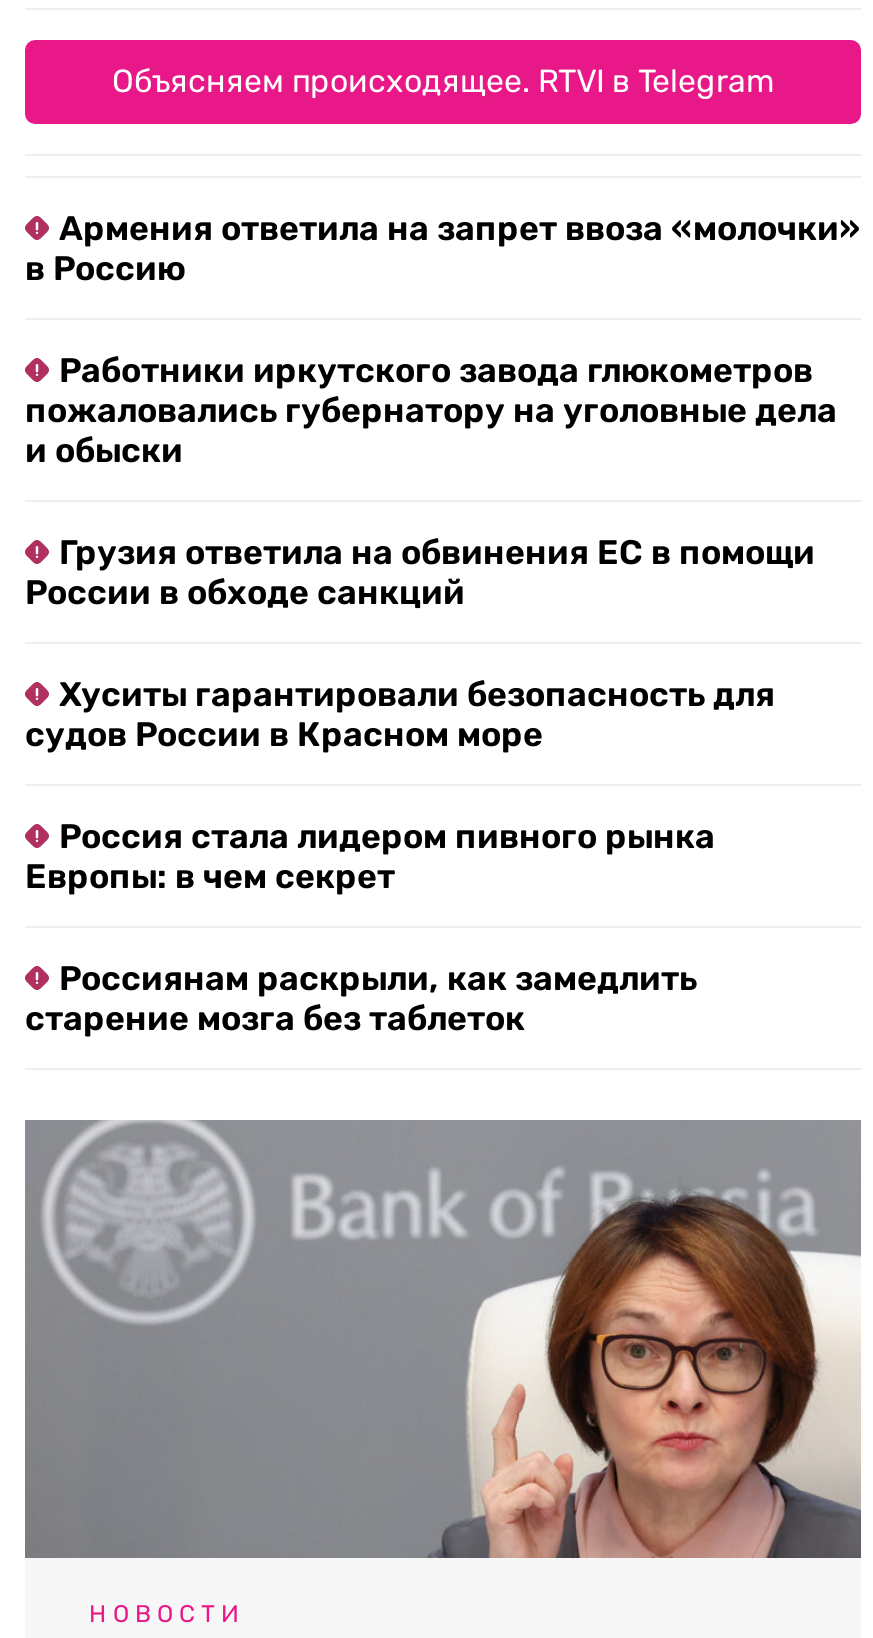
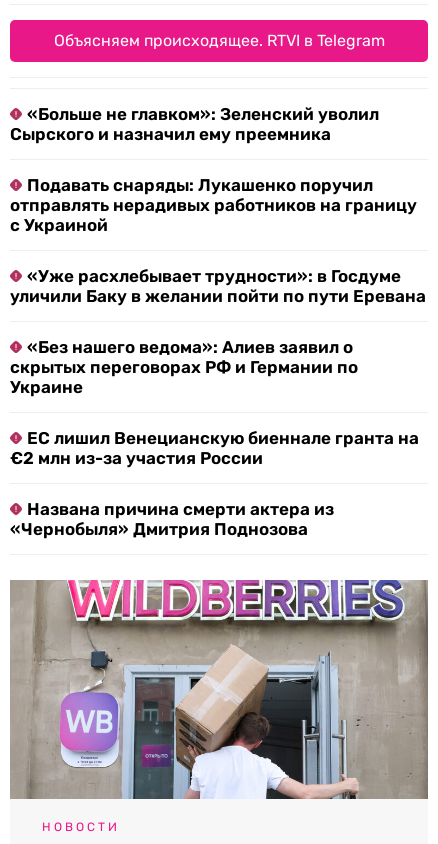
- Армения ответила на запрет ввоза «молочки»
- в Россию
+ «Больше не главком»: Зеленский уволил
+ Сырского и назначил ему преемника

- Работники иркутского завода глюкометров
- пожаловались губернатору на уголовные дела
- и обыски
+ Подавать снаряды: Лукашенко поручил
+ отправлять нерадивых работников на границу
+ с Украиной

- Грузия ответила на обвинения ЕС в помощи
- России в обходе санкций
+ «Уже расхлебывает трудности»: в Госдуме
+ уличили Баку в желании пойти по пути Еревана

- Хуситы гарантировали безопасность для
- судов России в Красном море
+ «Без нашего ведома»: Алиев заявил о
+ скрытых переговорах РФ и Германии по
+ Украине

- Россия стала лидером пивного рынка
- Европы: в чем секрет
+ ЕС лишил Венецианскую биеннале гранта на
+ €2 млн из-за участия России

- Россиянам раскрыли, как замедлить
- старение мозга без таблеток
+ Названа причина смерти актера из
+ «Чернобыля» Дмитрия Поднозова

- [image]
+ [image]
